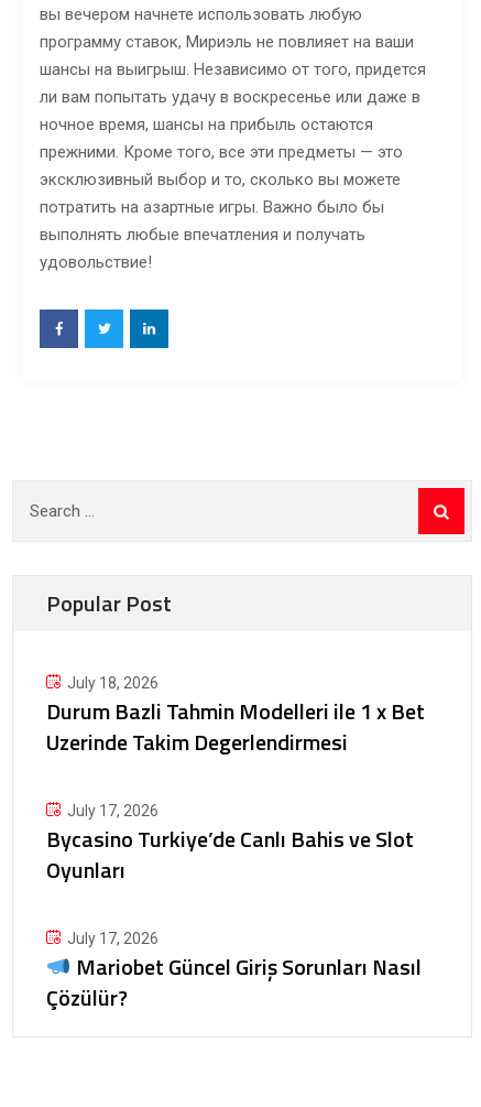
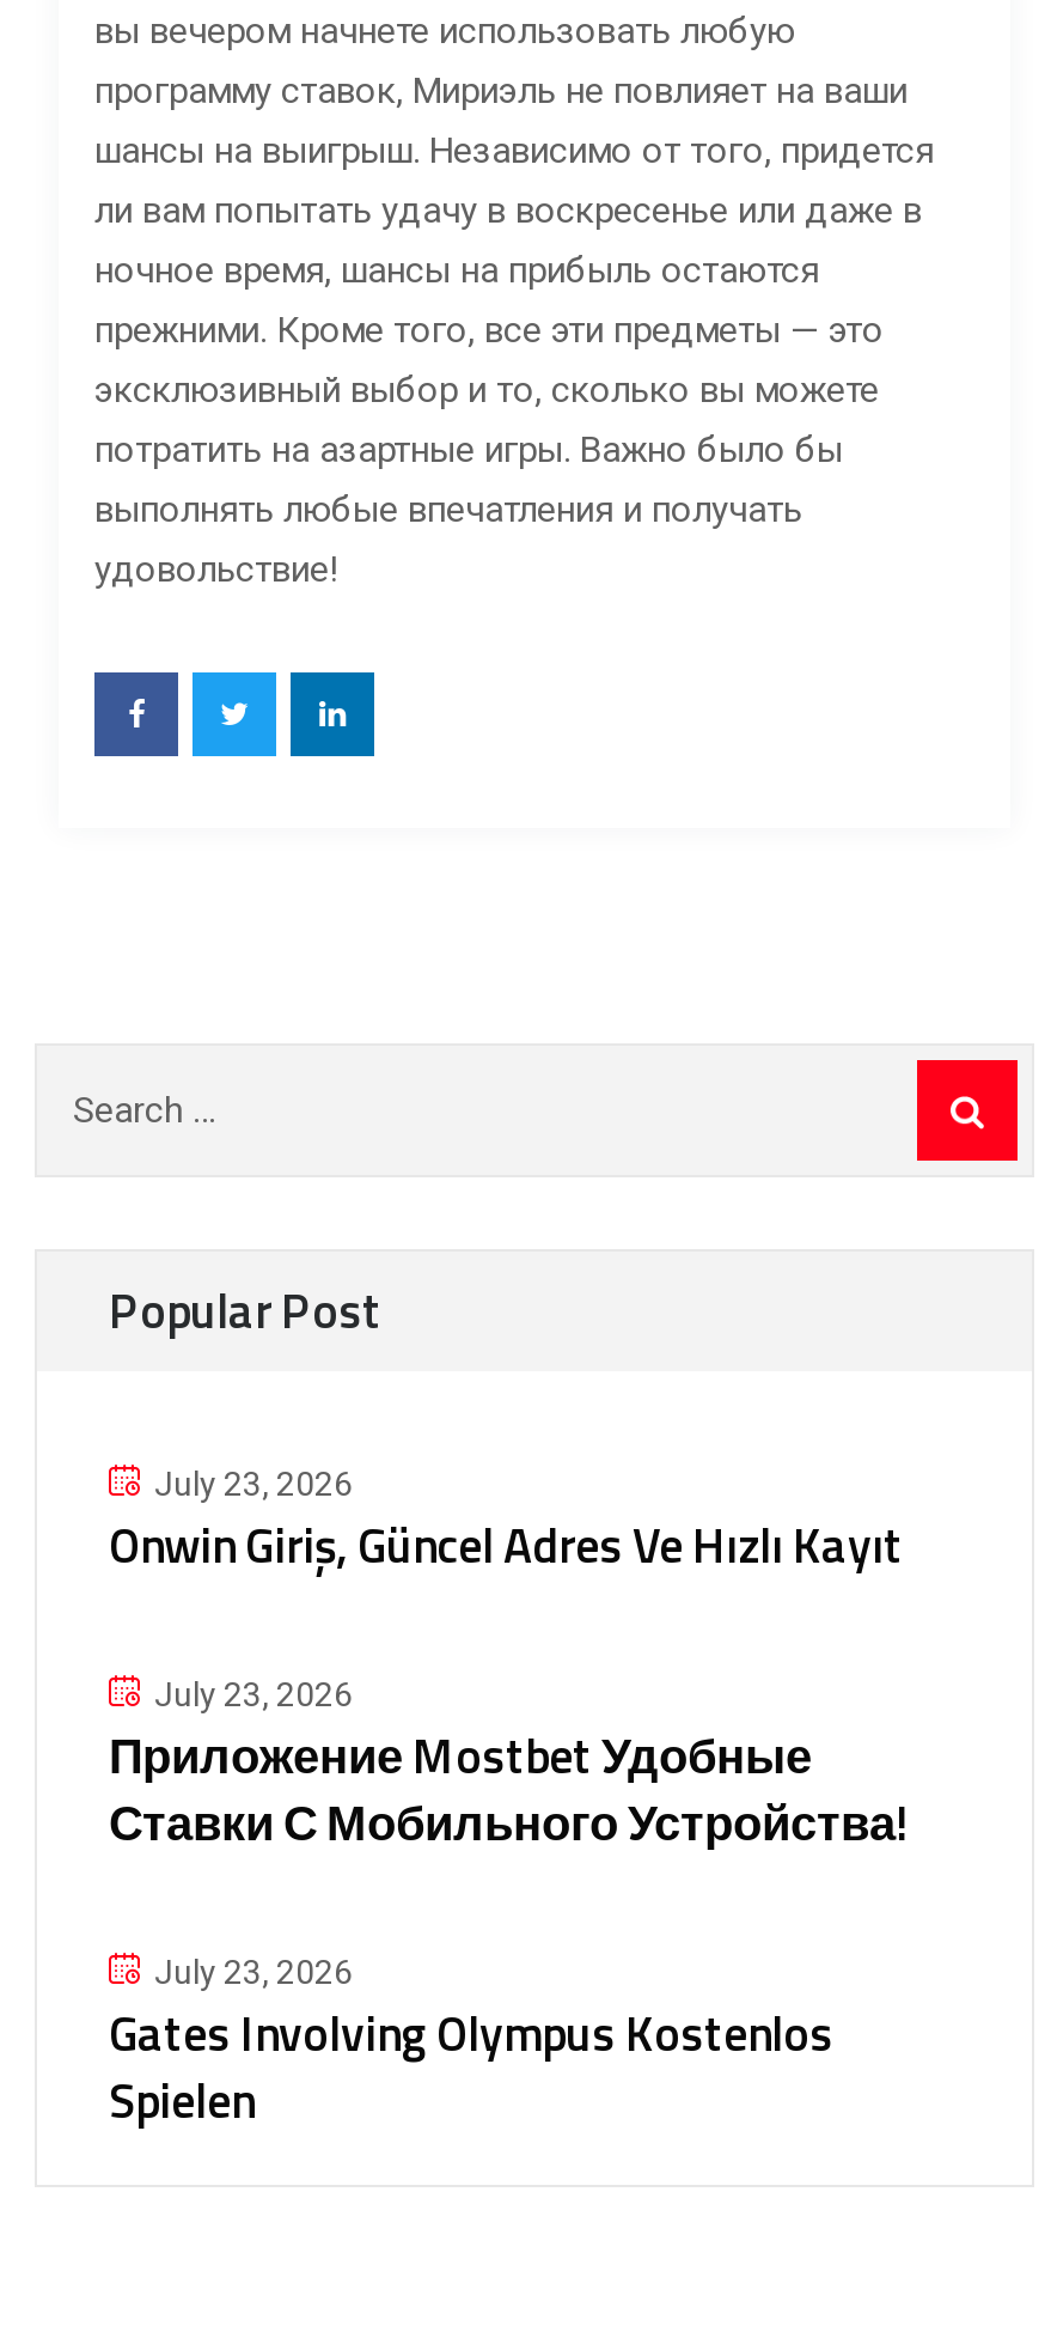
- July 18, 2026
- Durum Bazli Tahmin Modelleri ile 1 x Bet
- Uzerinde Takim Degerlendirmesi
+ July 23, 2026
+ Onwin Giriş, Güncel Adres Ve Hızlı Kayıt

- July 17, 2026
- Bycasino Turkiye’de Canlı Bahis ve Slot
- Oyunları
+ July 23, 2026
+ Приложение Mostbet Удобные
+ Ставки С Мобильного Устройства!

- July 17, 2026
- Mariobet Güncel Giriş Sorunları Nasıl
- Çözülür?
+ July 23, 2026
+ Gates Involving Olympus Kostenlos
+ Spielen
